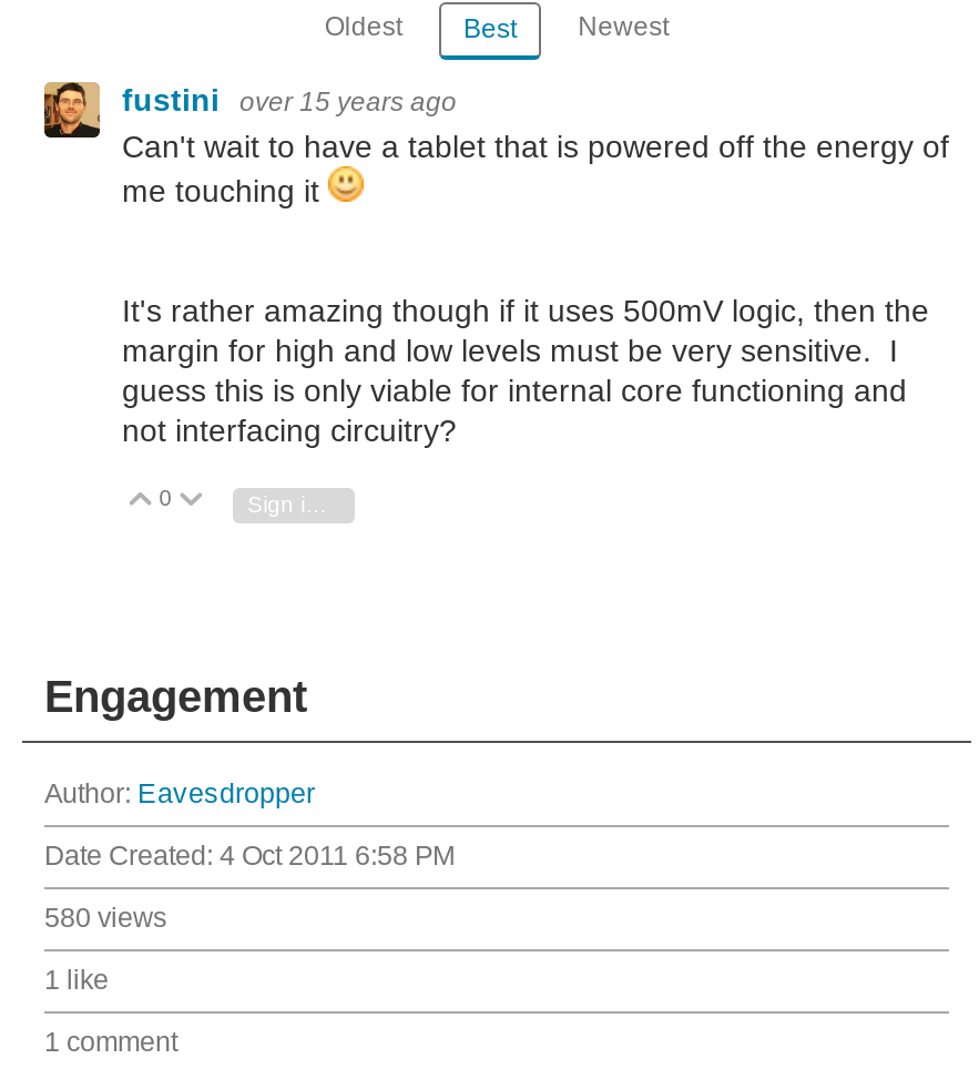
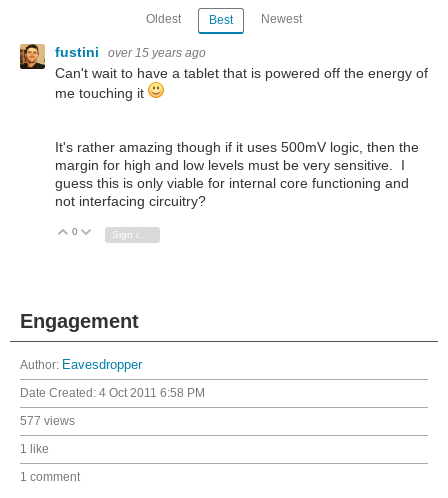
- 580 views
+ 577 views
